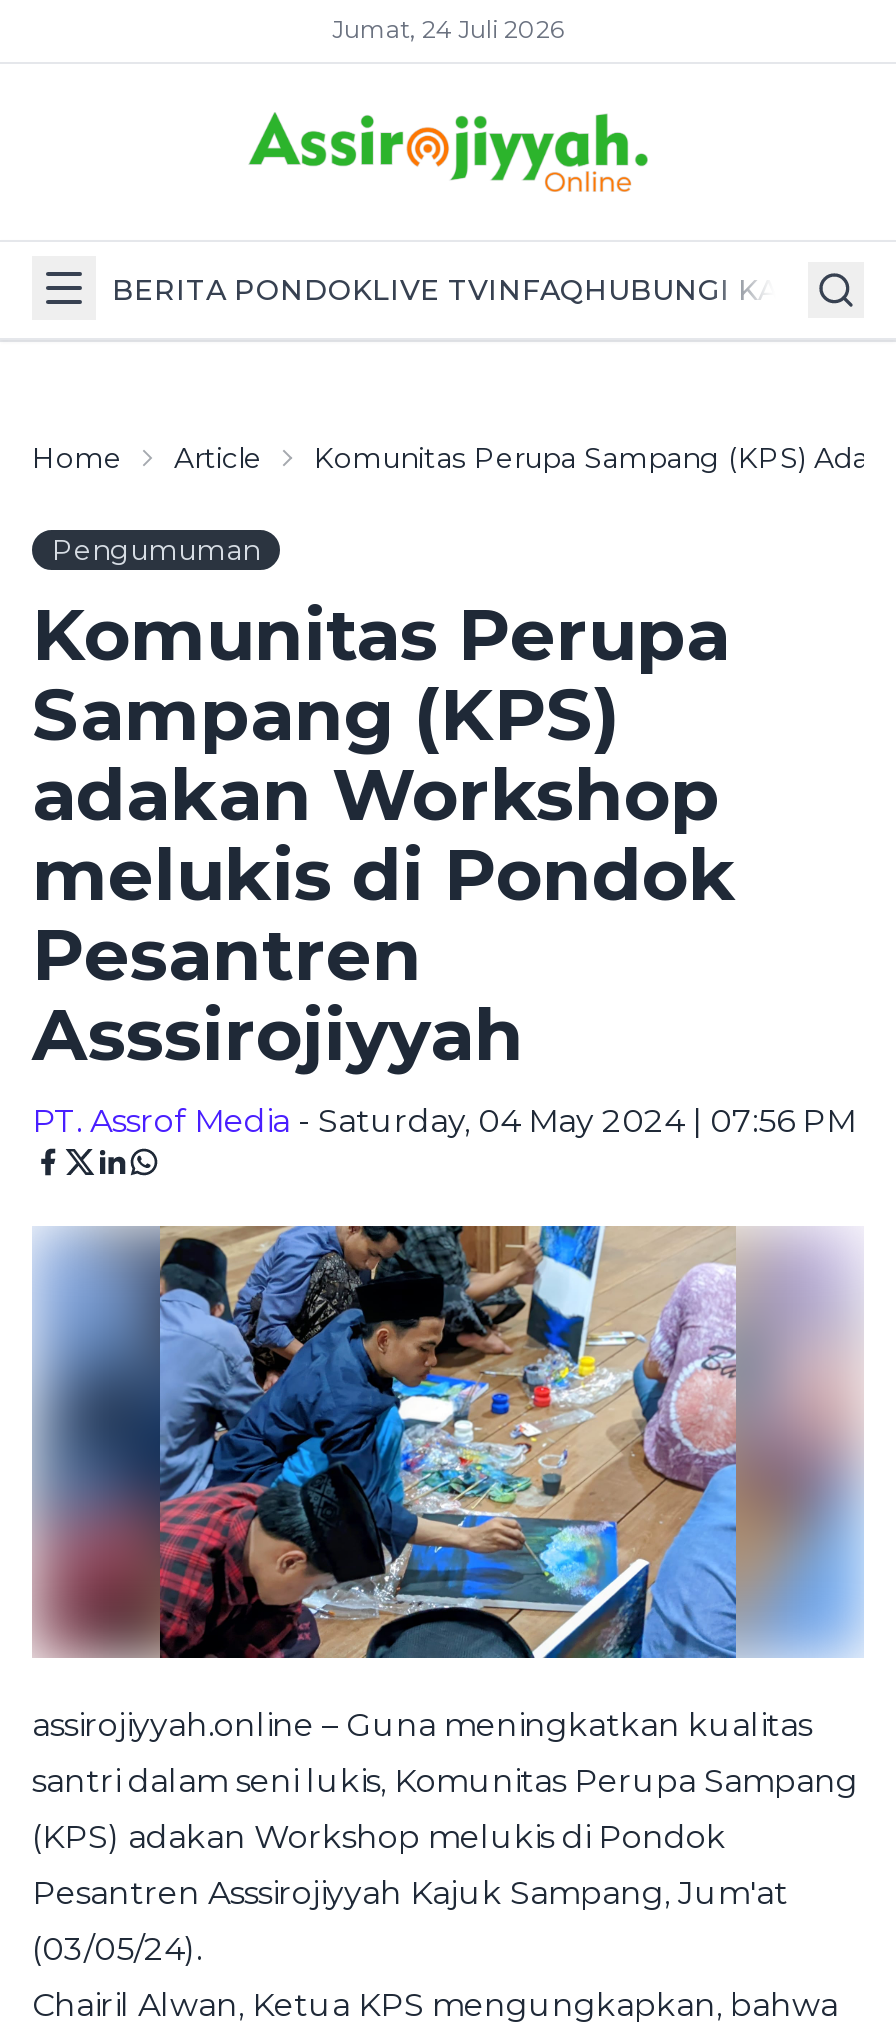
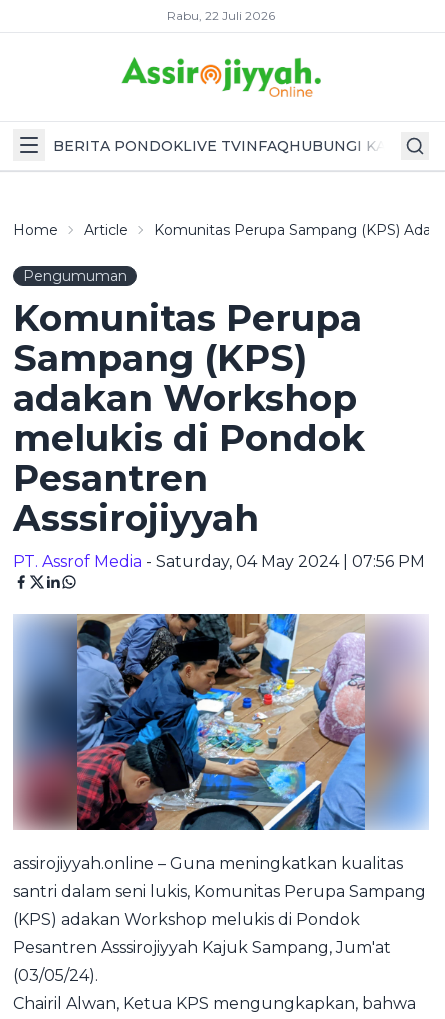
- Jumat, 24 Juli 2026
+ Rabu, 22 Juli 2026
